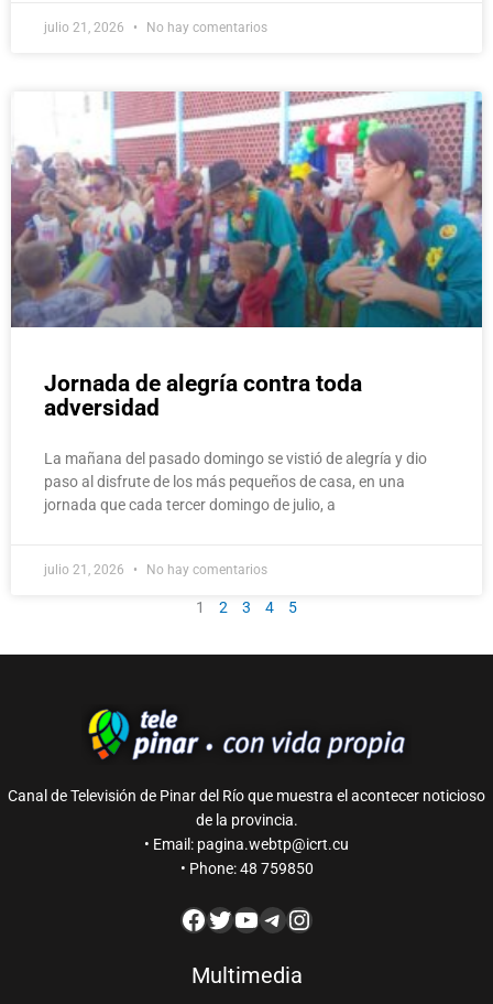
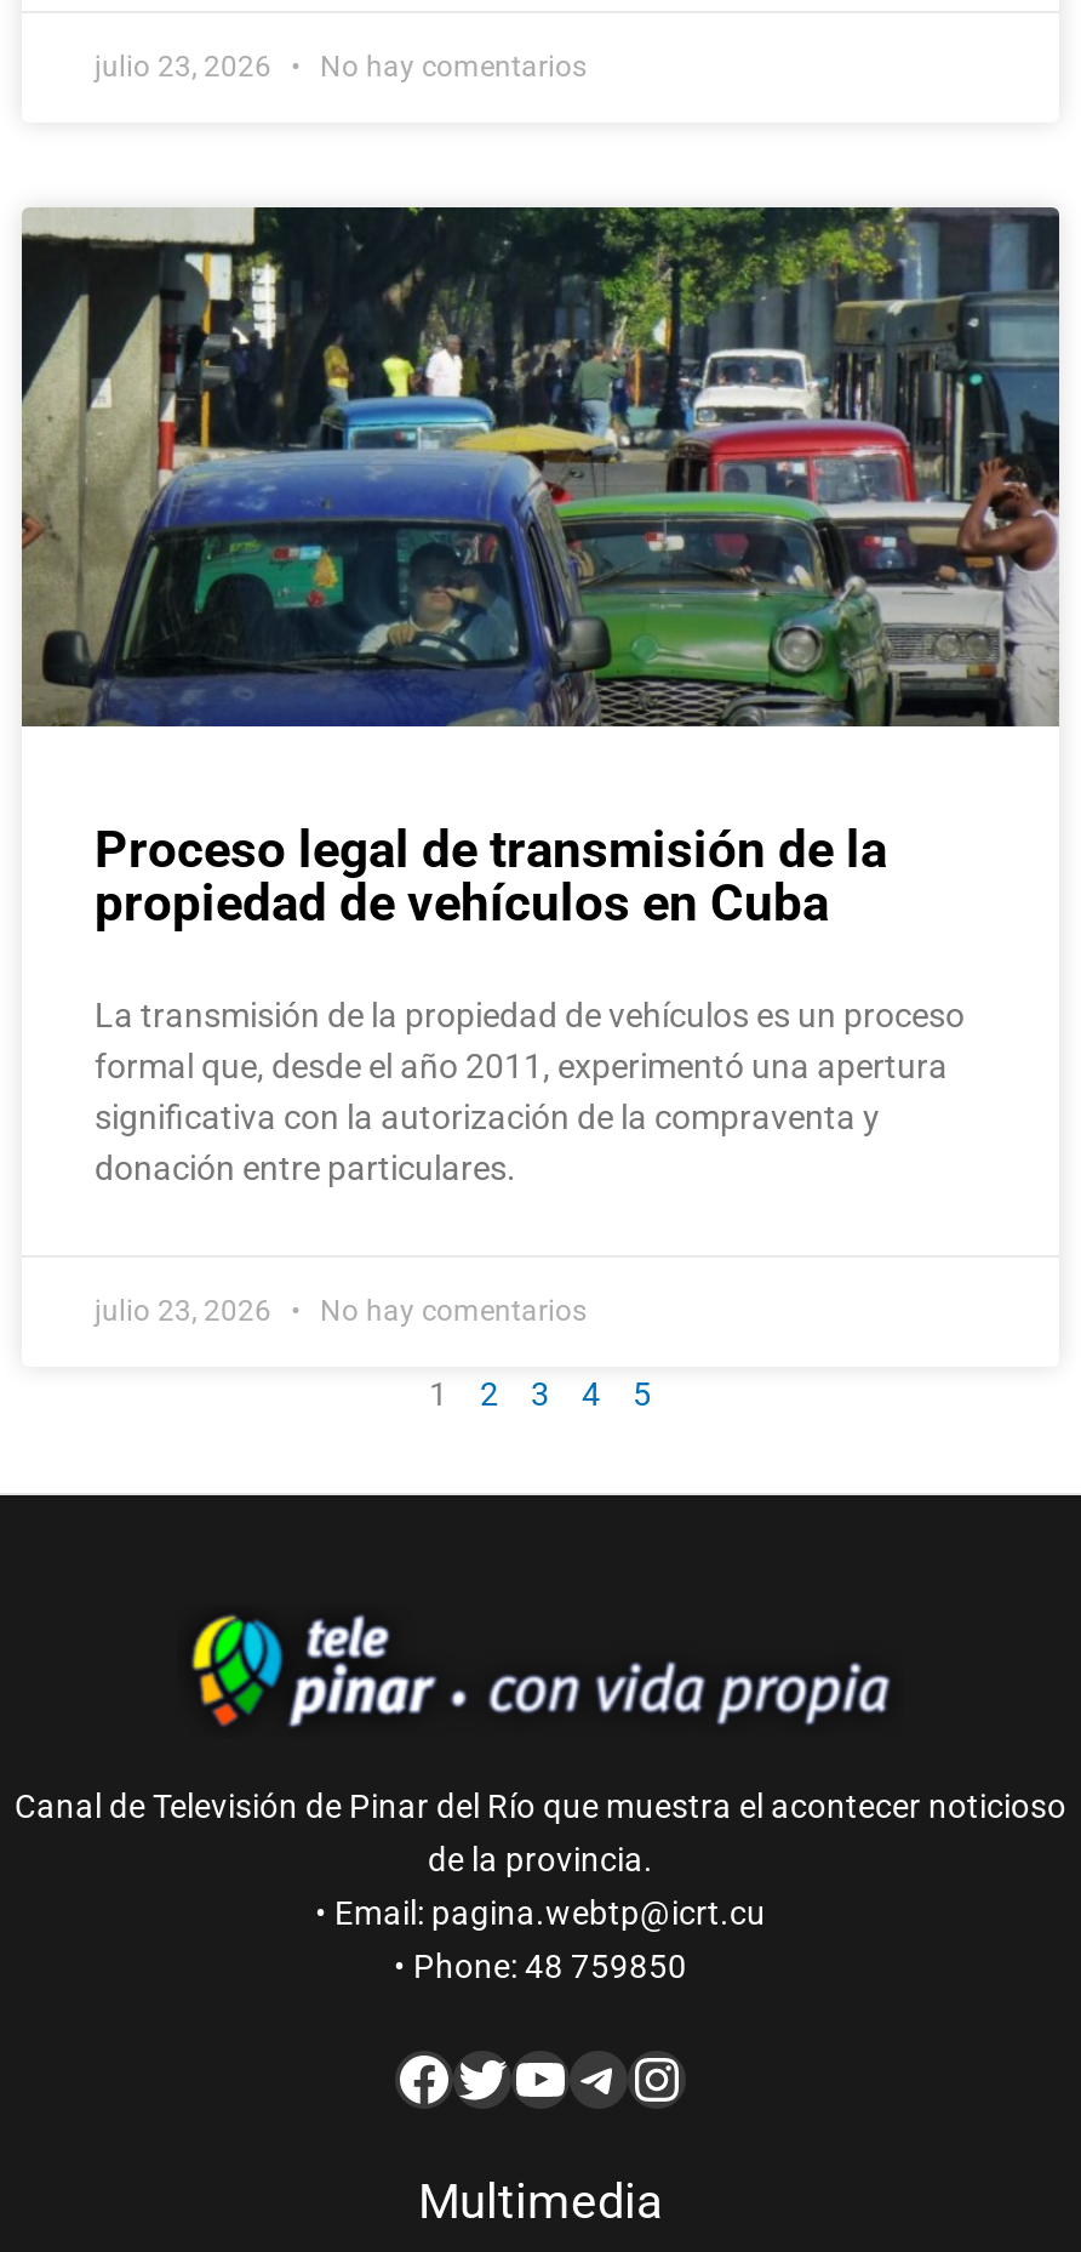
- julio 21, 2026 No hay comentarios
+ julio 23, 2026 No hay comentarios

- [image]
- Jornada de alegría contra toda
- adversidad
+ [image]
+ Proceso legal de transmisión de la
+ propiedad de vehículos en Cuba

- La mañana del pasado domingo se vistió de alegría y dio
- paso al disfrute de los más pequeños de casa, en una
- jornada que cada tercer domingo de julio, a
+ La transmisión de la propiedad de vehículos es un proceso
+ formal que, desde el año 2011, experimentó una apertura
+ significativa con la autorización de la compraventa y
+ donación entre particulares.

- julio 21, 2026 No hay comentarios
+ julio 23, 2026 No hay comentarios
